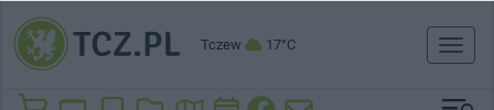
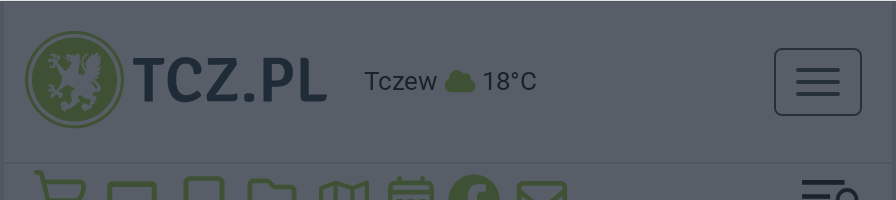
- Tczew 17°C
+ Tczew 18°C
